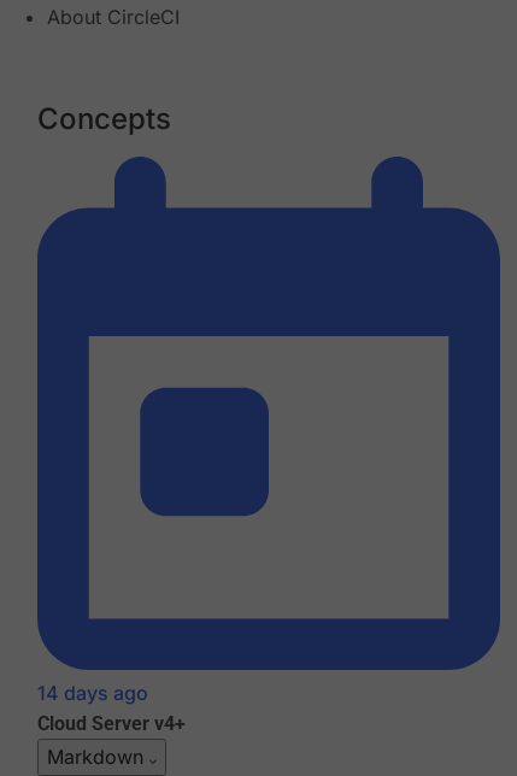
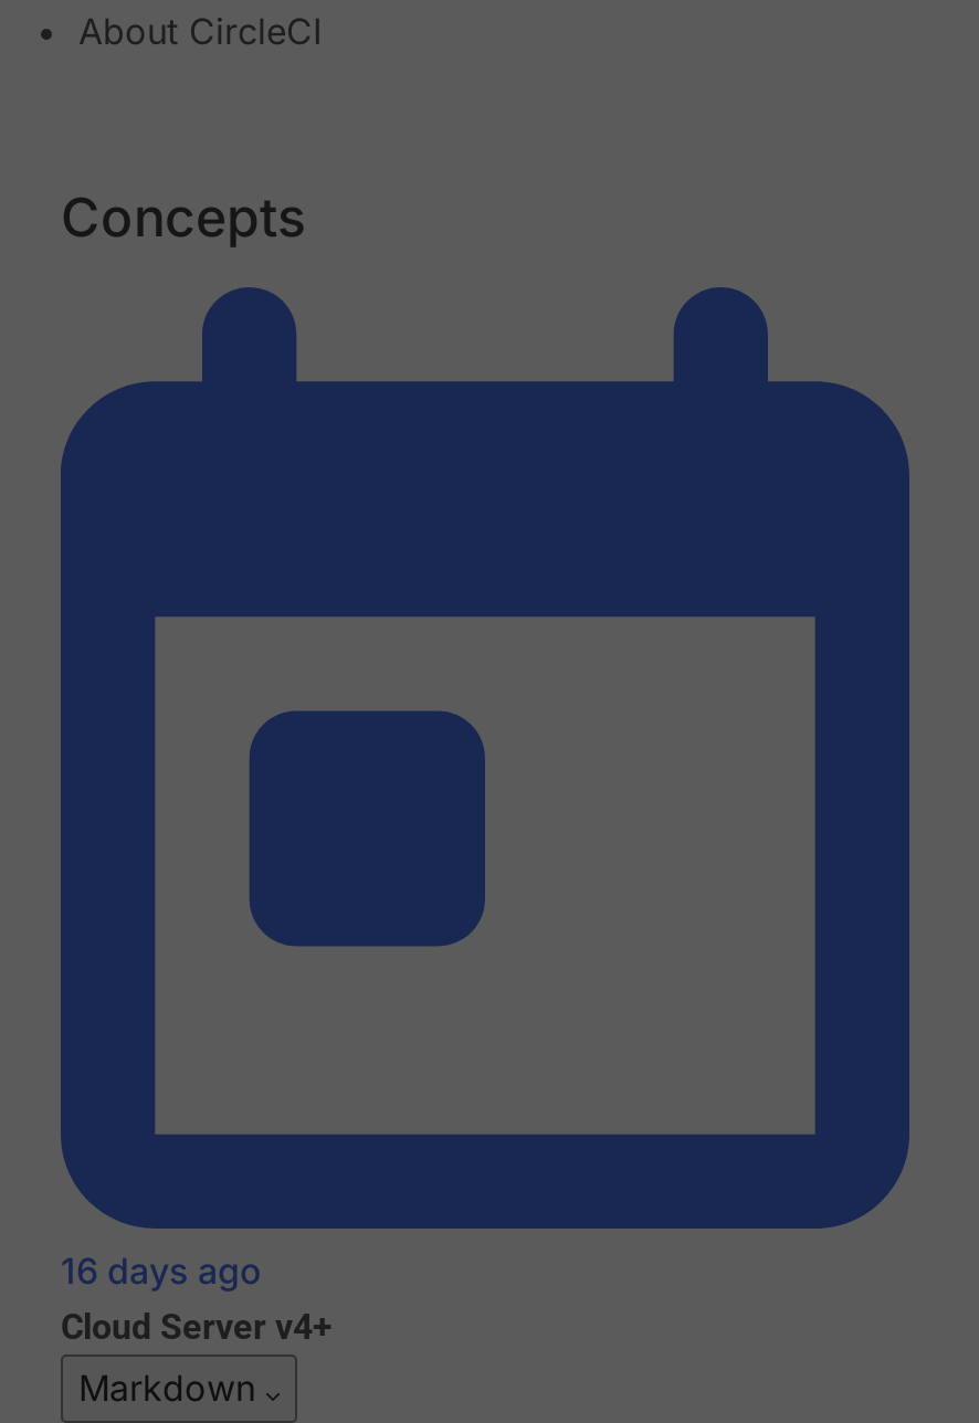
- 14 days ago
+ 16 days ago
